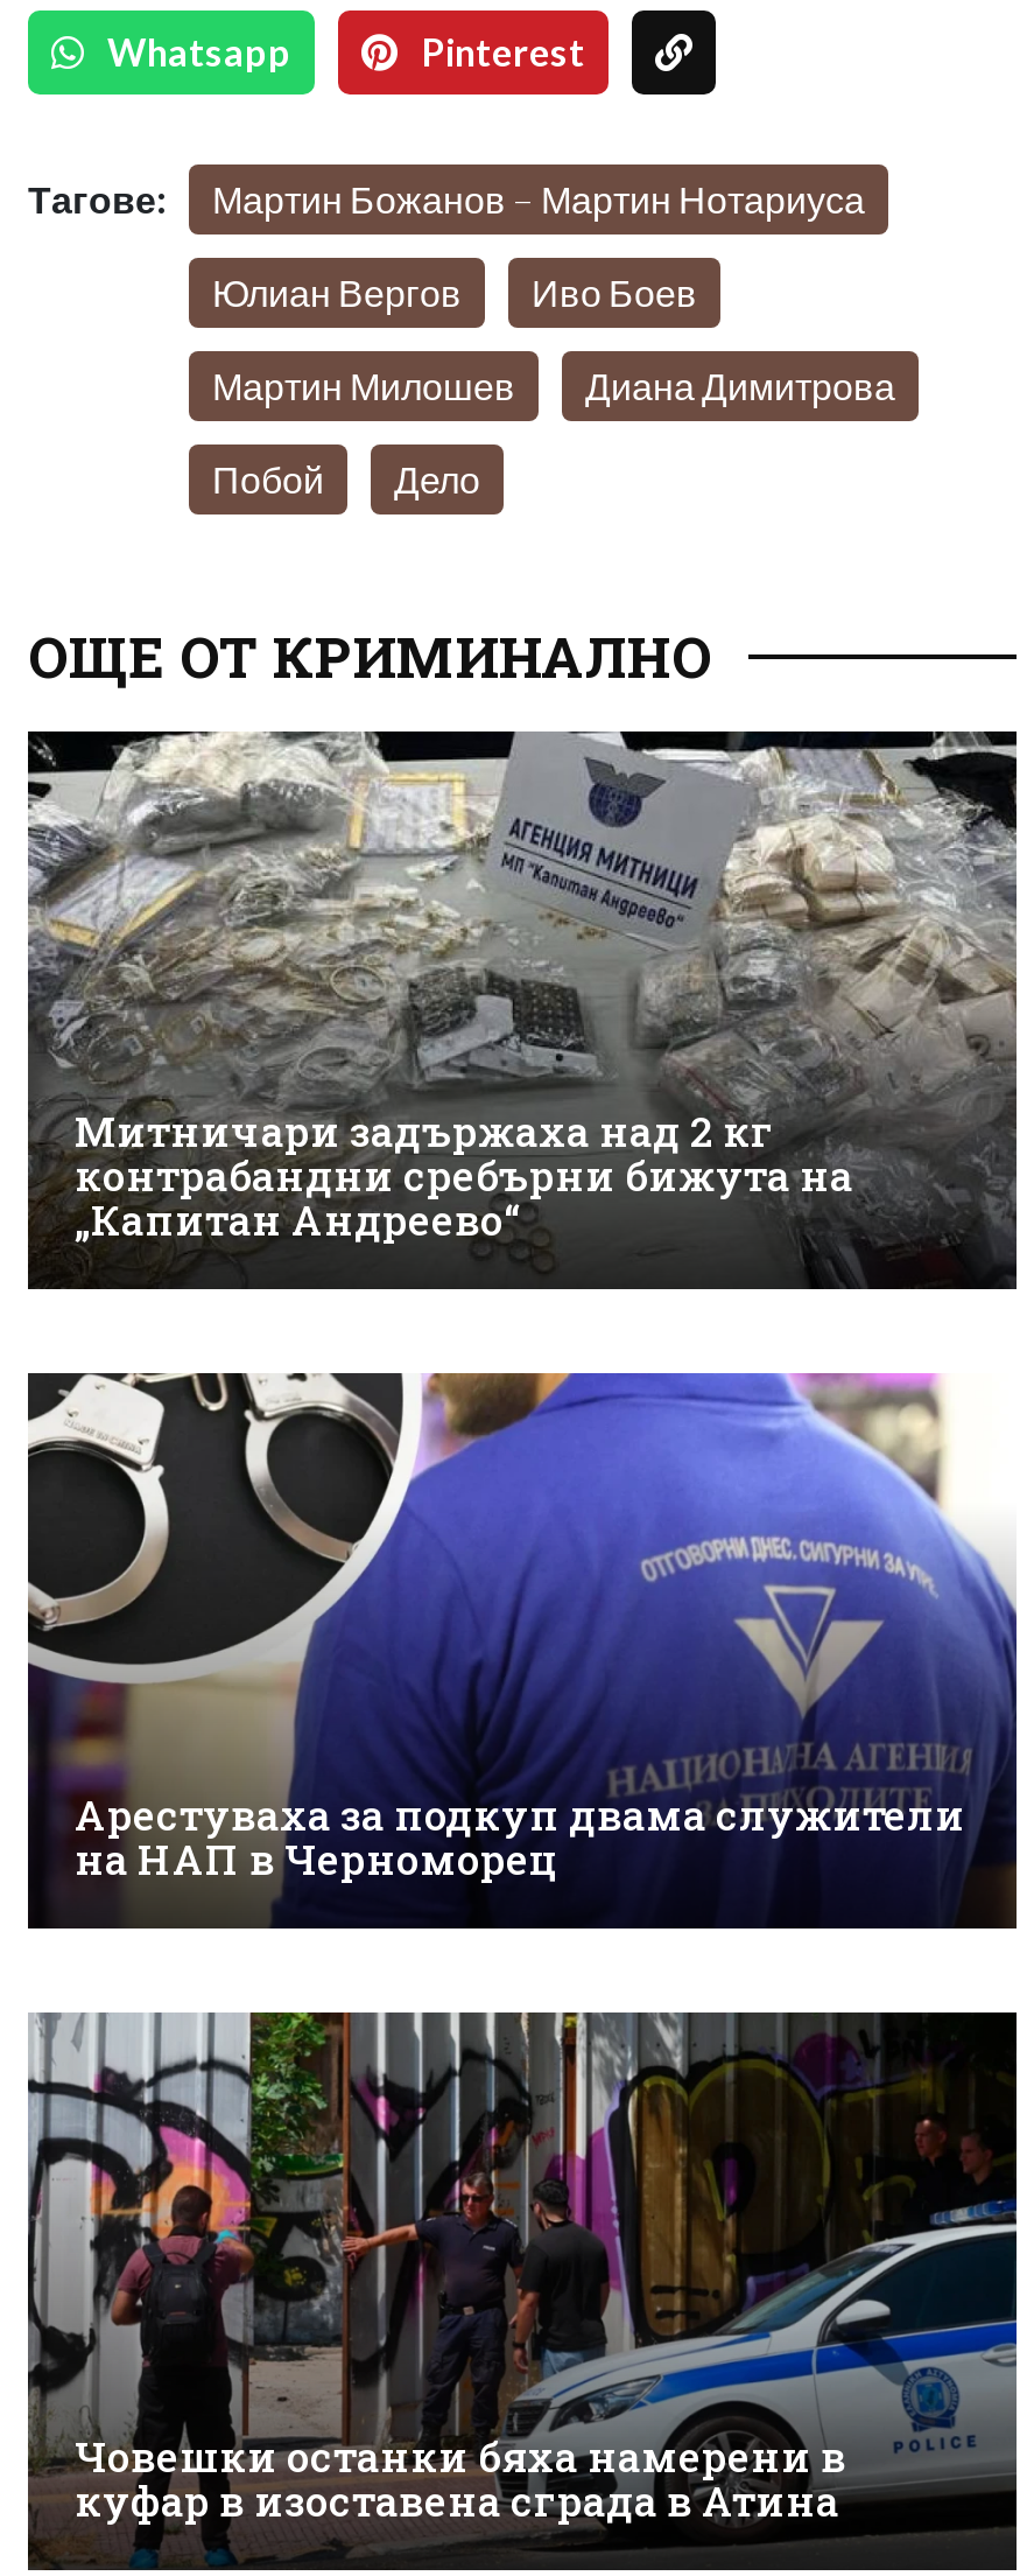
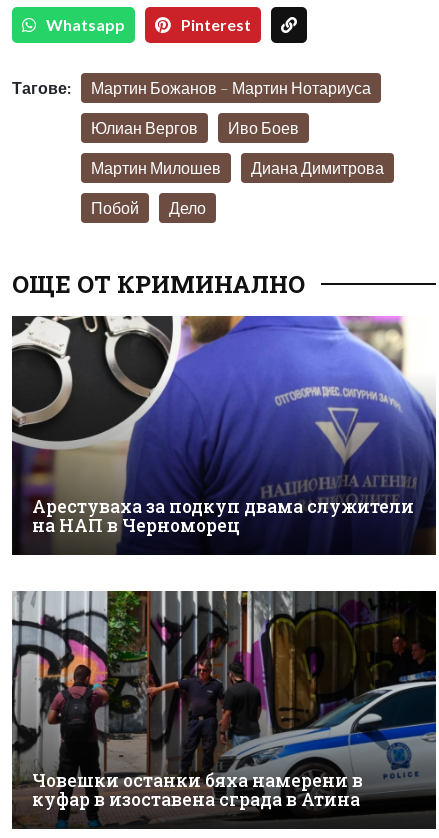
- [image]
- Митничари задържаха над 2 кг
- контрабандни сребърни бижута на
- „Капитан Андреево“
